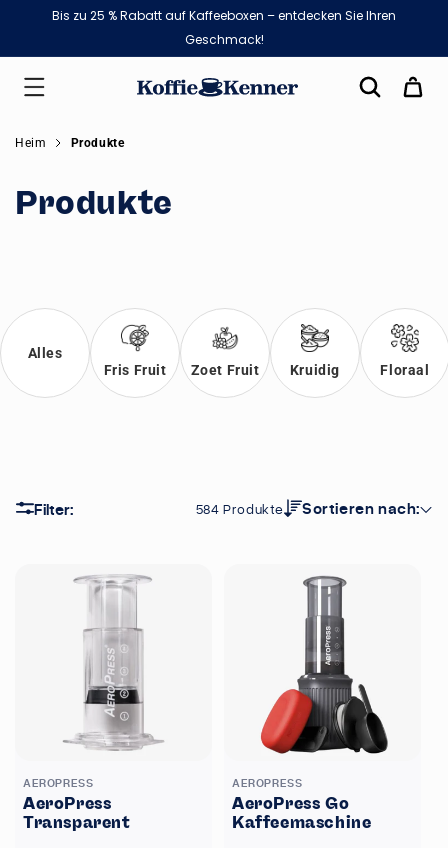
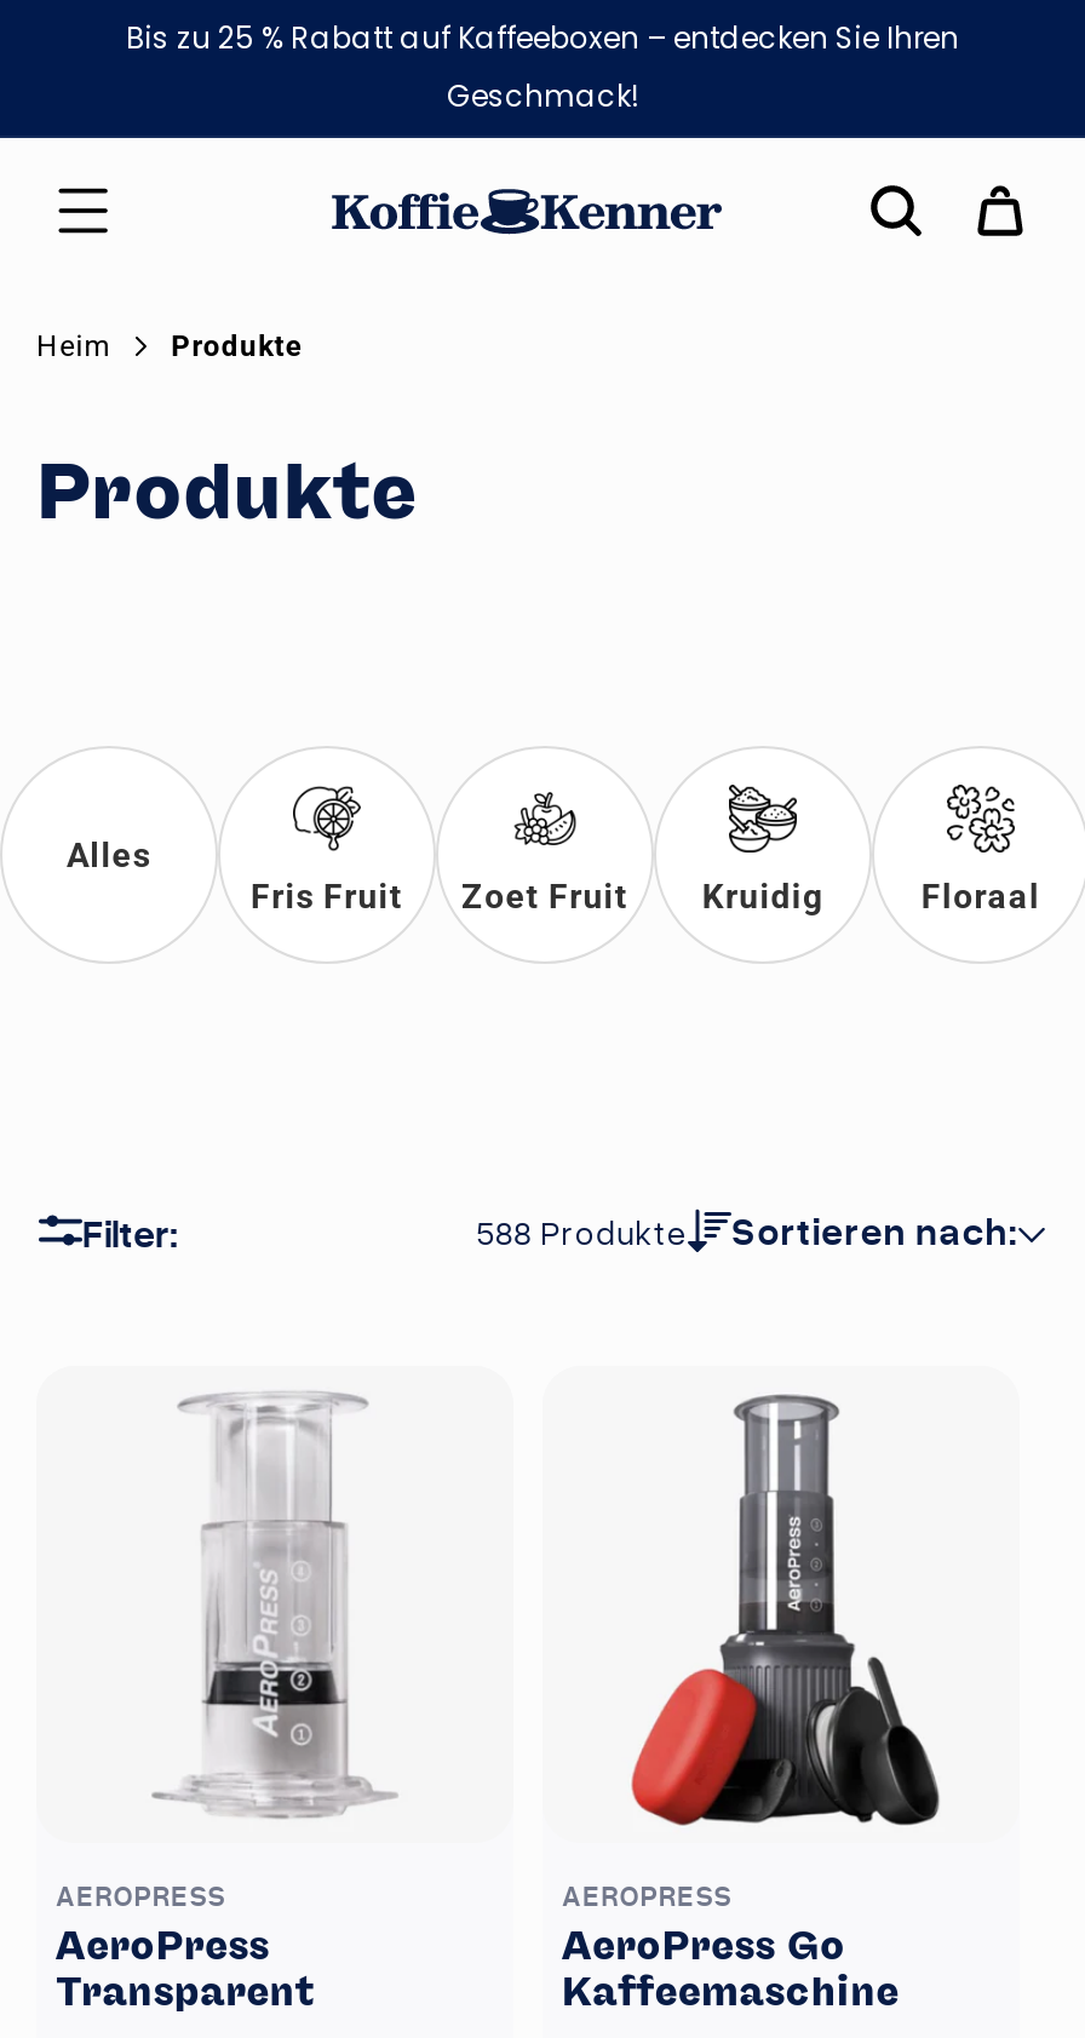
- 584 Produkte Sortieren nach:
+ 588 Produkte Sortieren nach:
